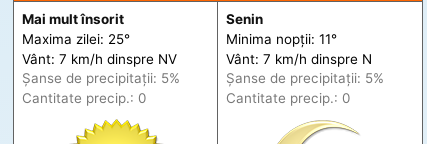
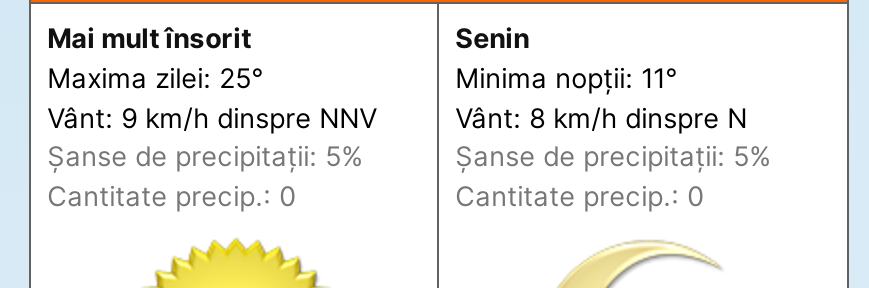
- Vânt: 7 km/h dinspre NV
+ Vânt: 9 km/h dinspre NNV

- Vânt: 7 km/h dinspre N
+ Vânt: 8 km/h dinspre N
